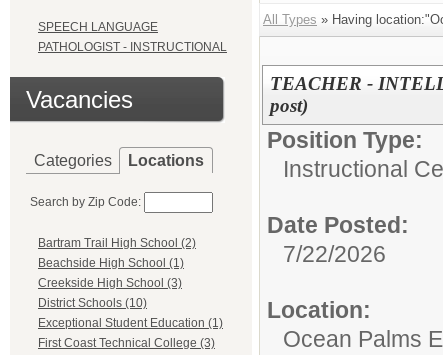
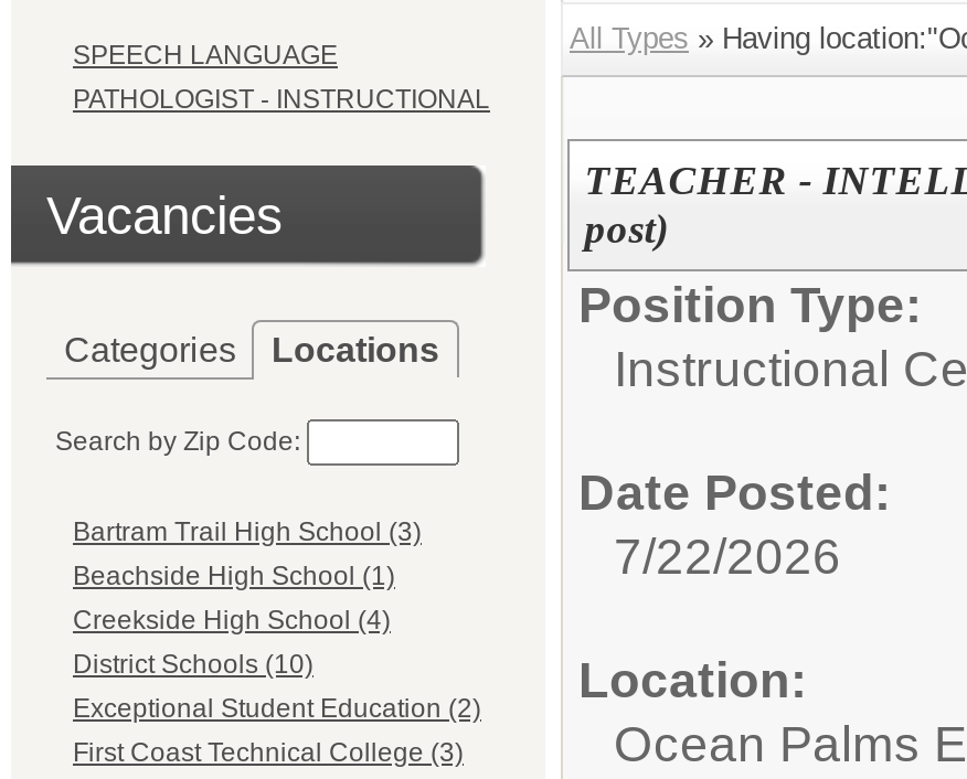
- Bartram Trail High School (2)
+ Bartram Trail High School (3)

- Creekside High School (3)
+ Creekside High School (4)

- Exceptional Student Education (1)
+ Exceptional Student Education (2)
